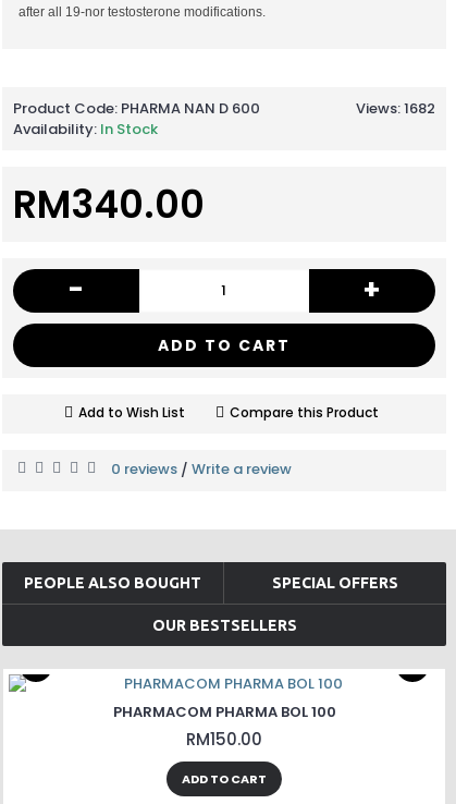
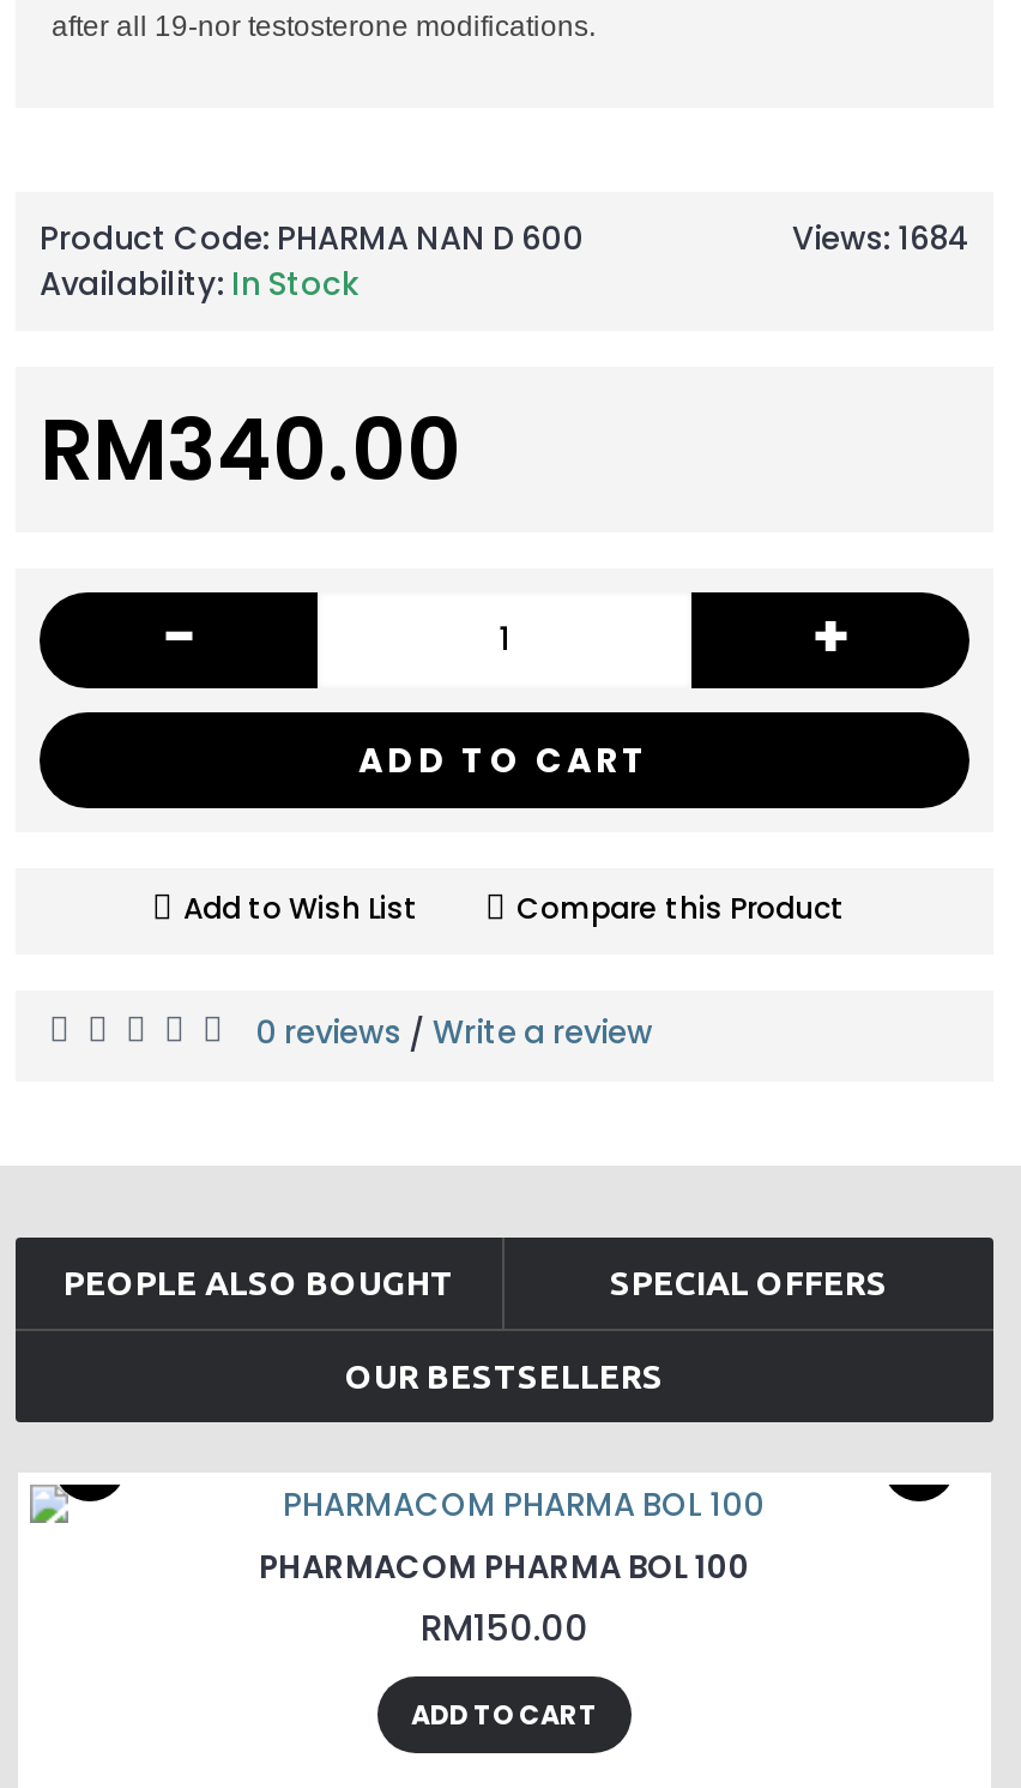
- Views: 1682
+ Views: 1684
